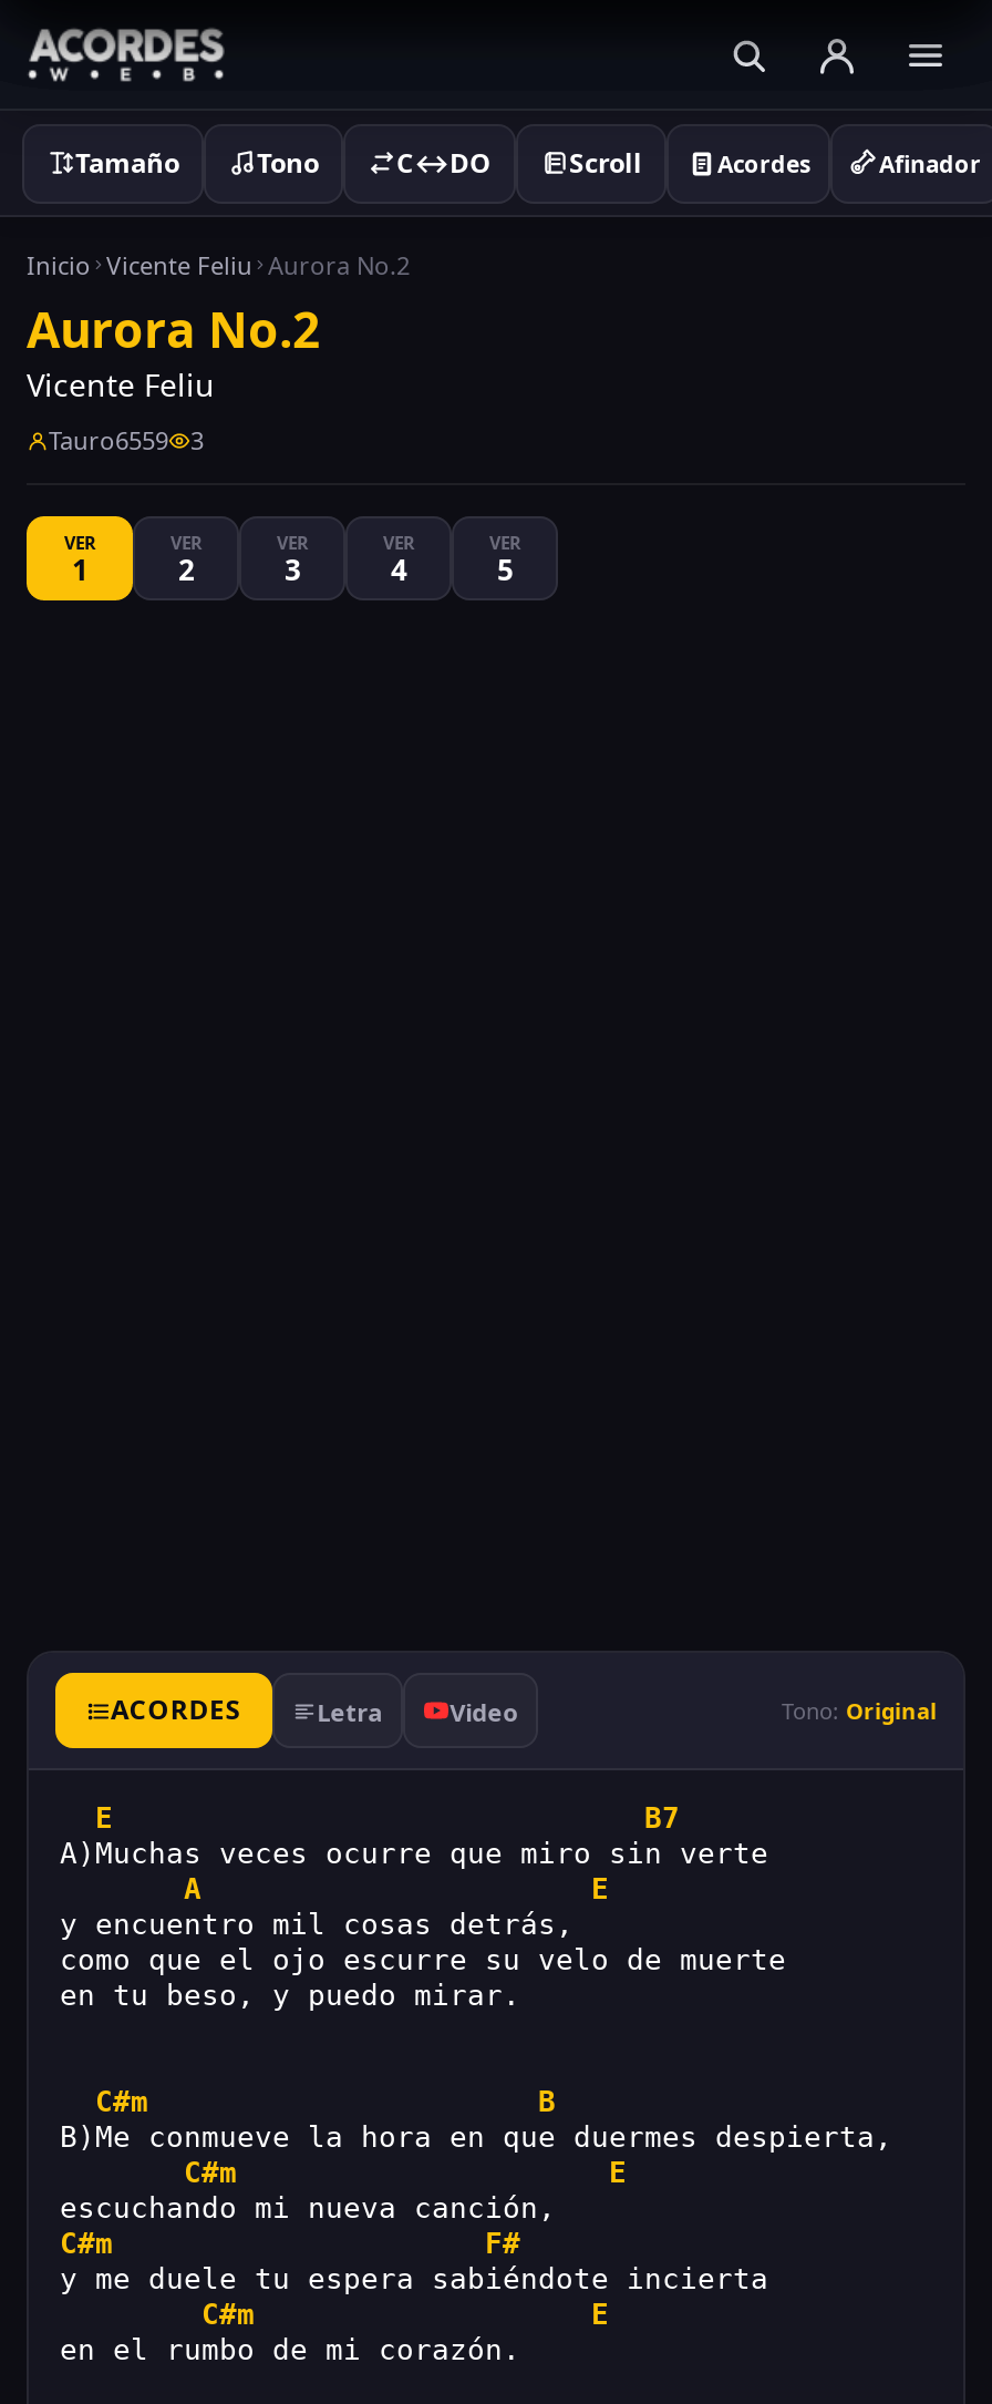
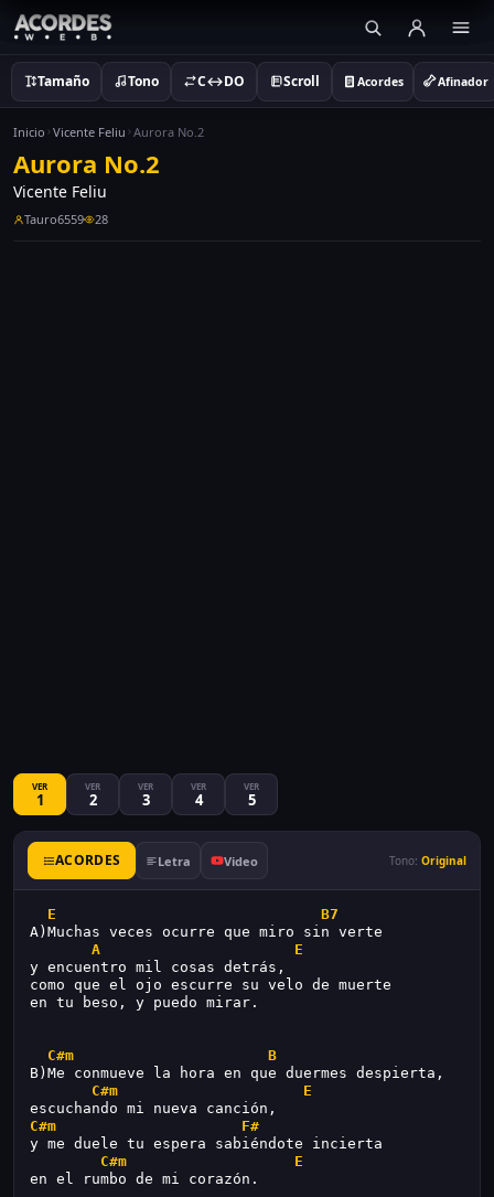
- Tauro6559 3
+ Tauro6559 28

moved down: VER | VER | 2 | ... | VER | 5
